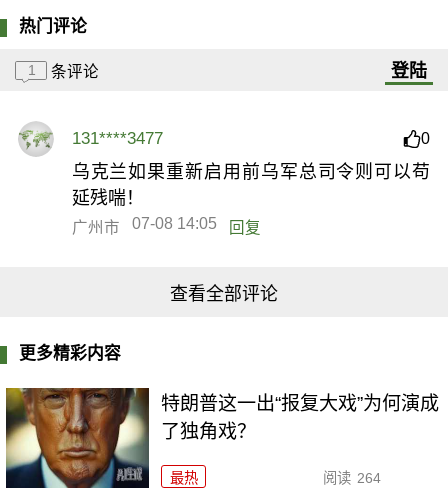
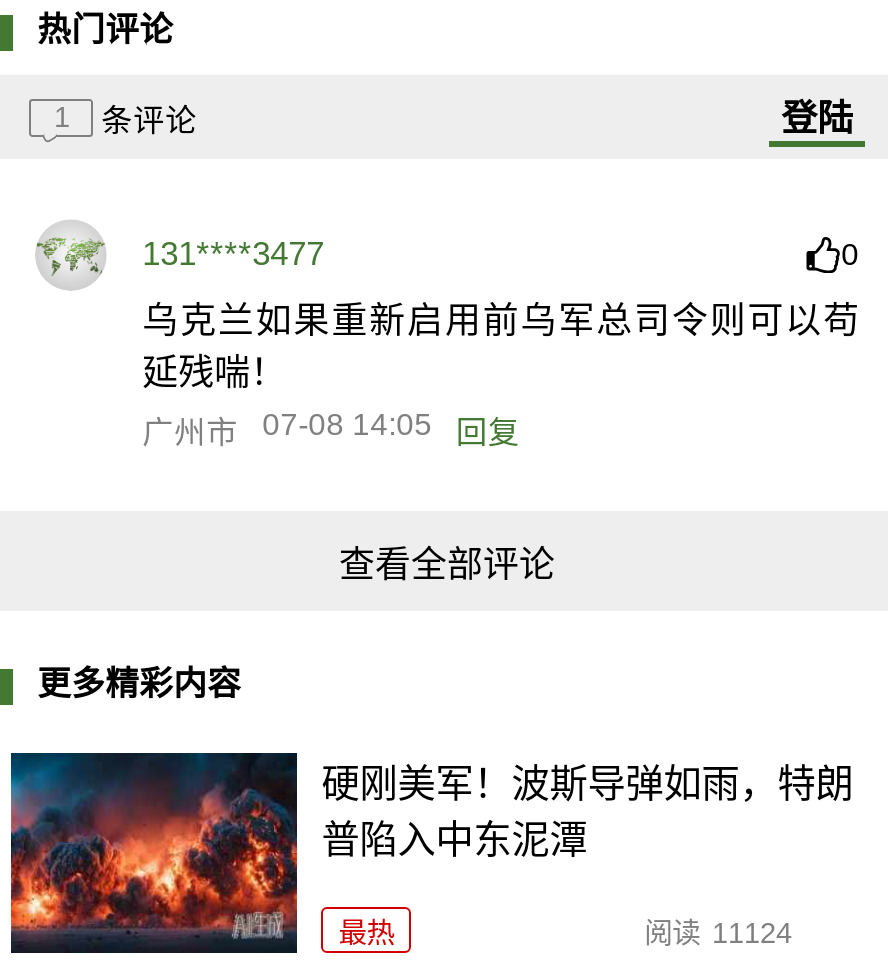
- [image]
- 特朗普这一出“报复大戏”为何演成
- 了独角戏？
+ [image]
+ 硬刚美军！波斯导弹如雨，特朗
+ 普陷入中东泥潭

- 阅读 264
+ 阅读 11124
